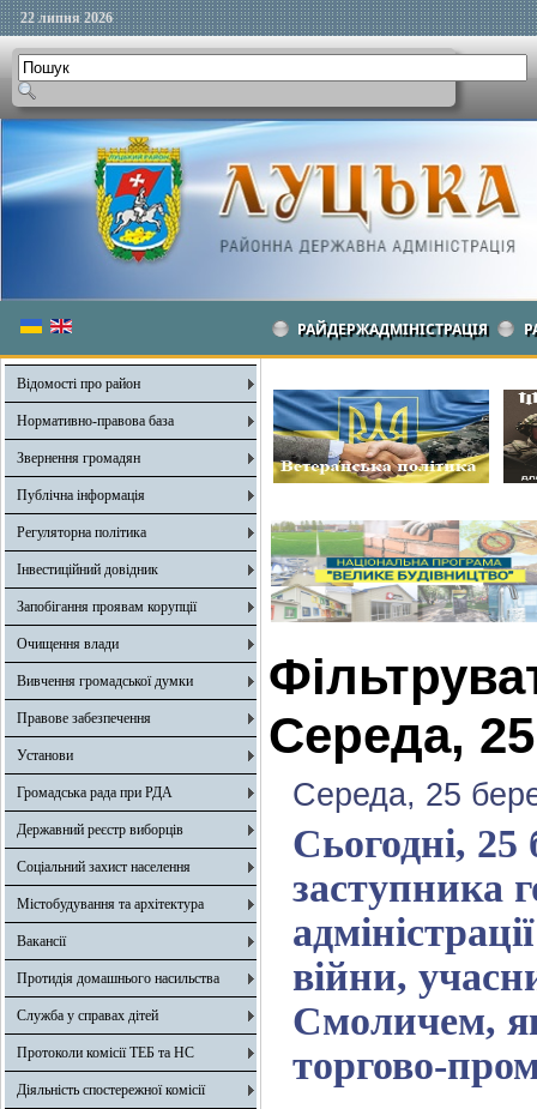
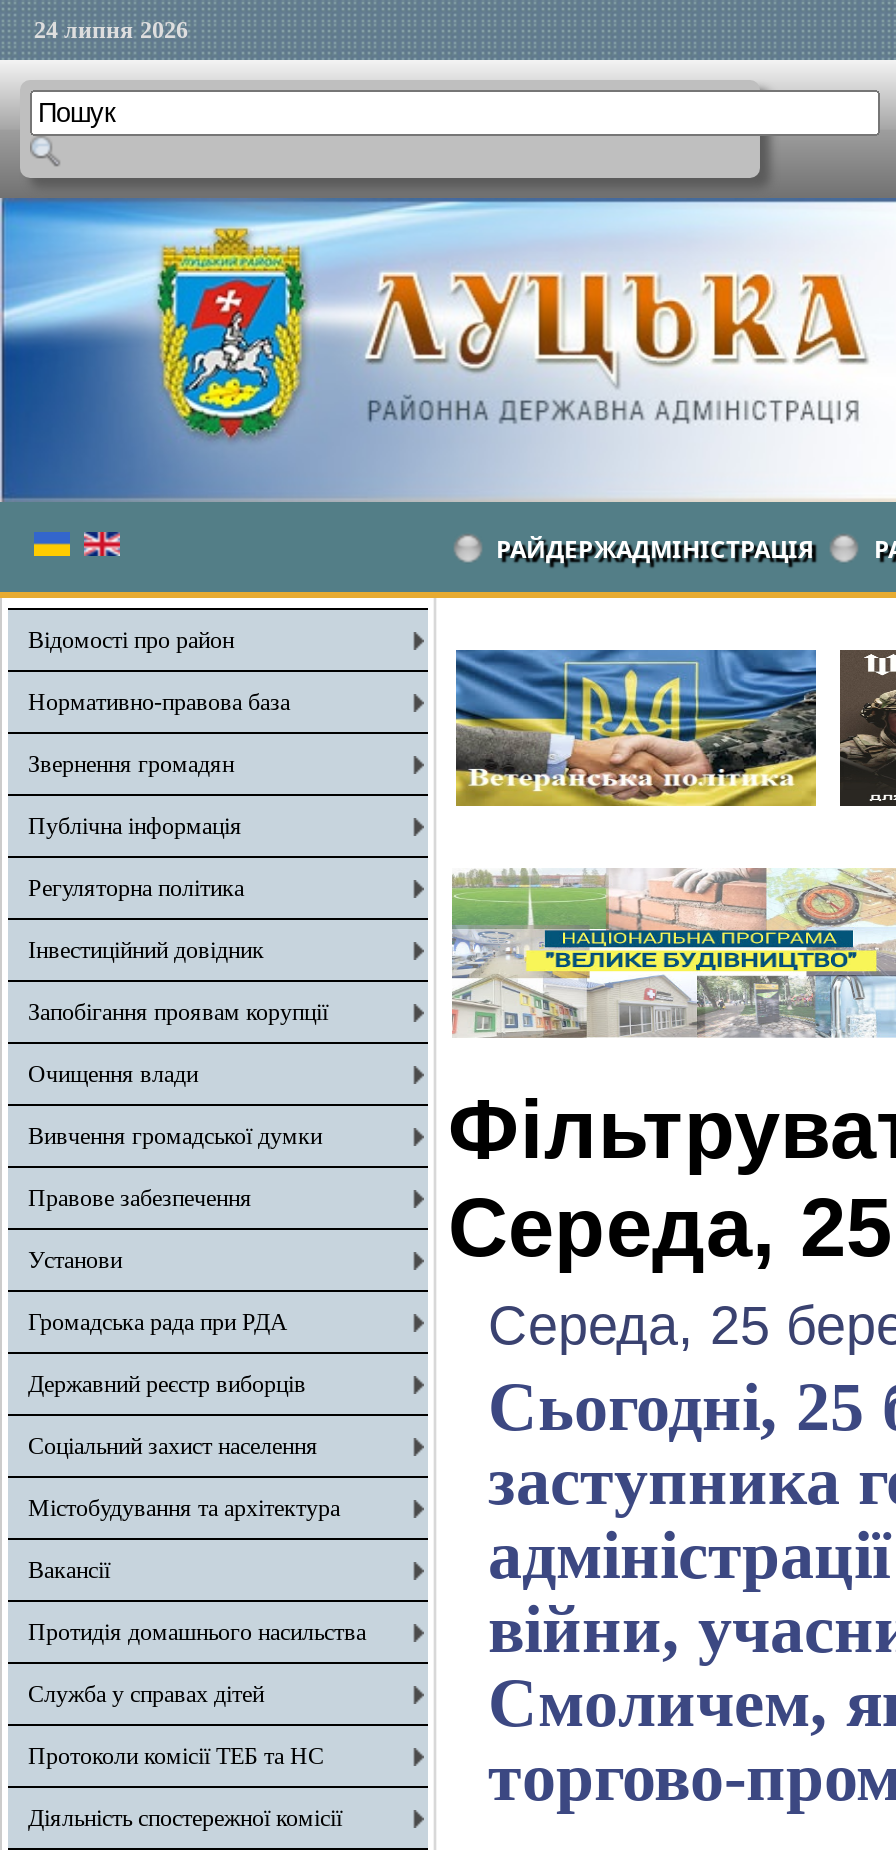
- 22 липня 2026
+ 24 липня 2026
